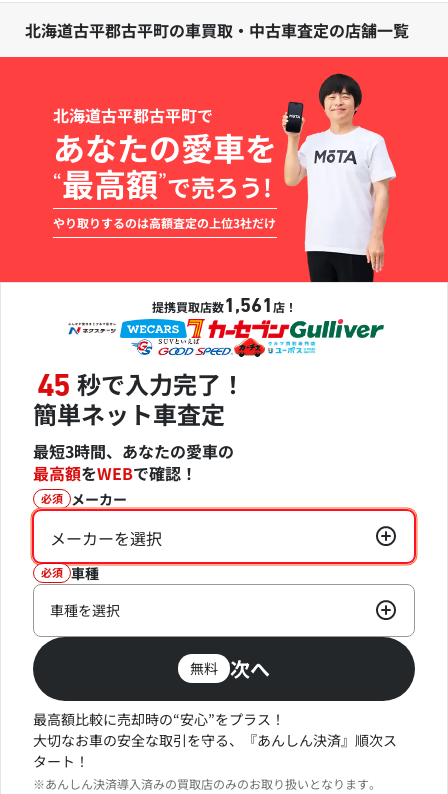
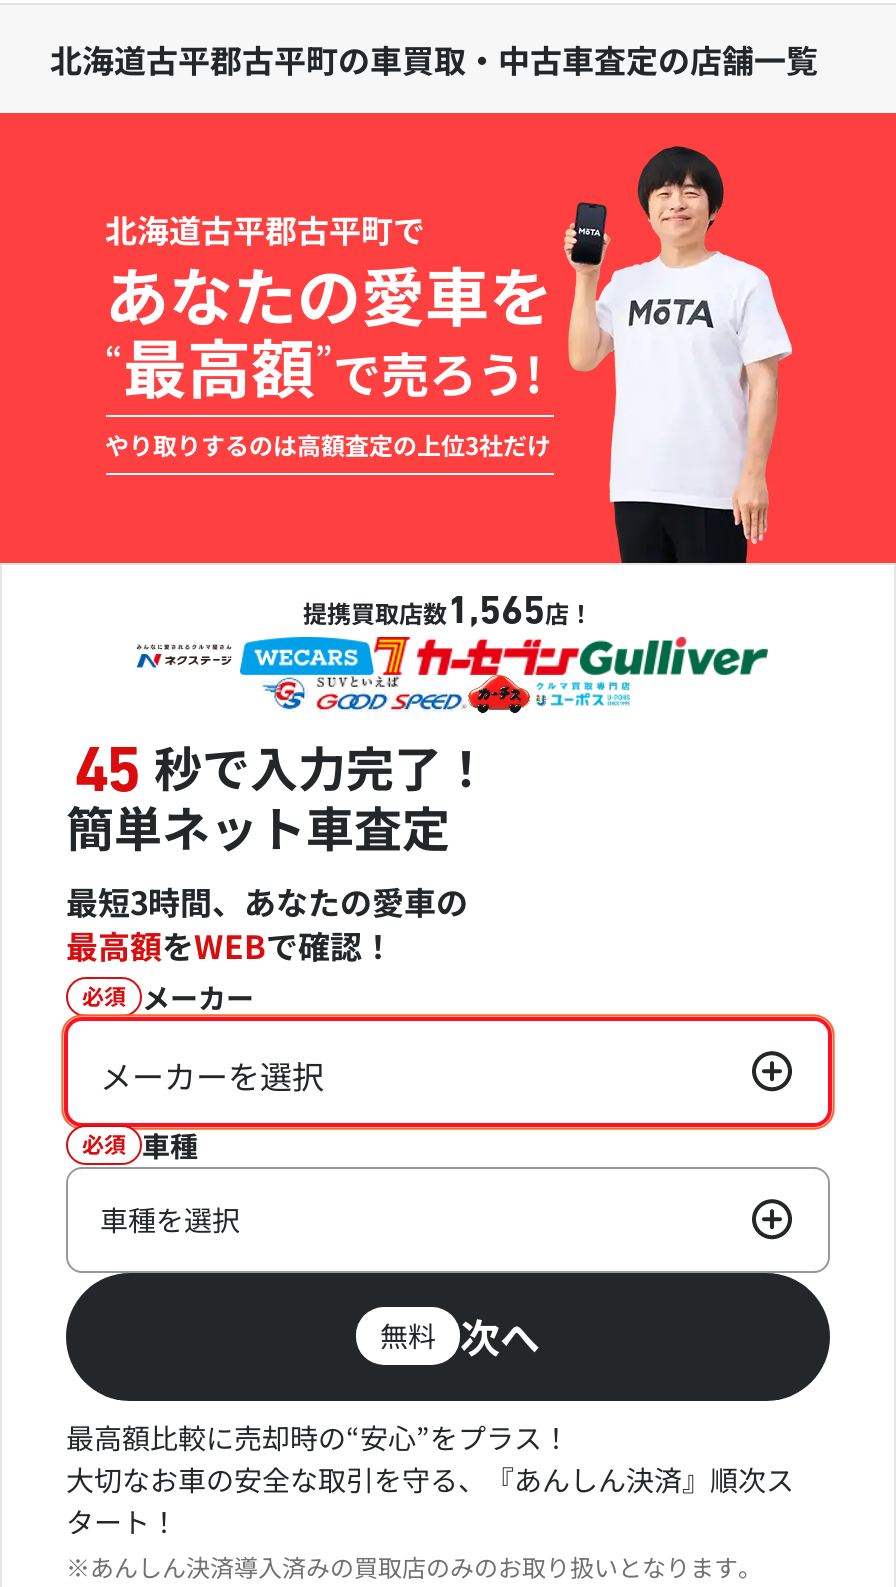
- 提携買取店数1,561店！
+ 提携買取店数1,565店！
